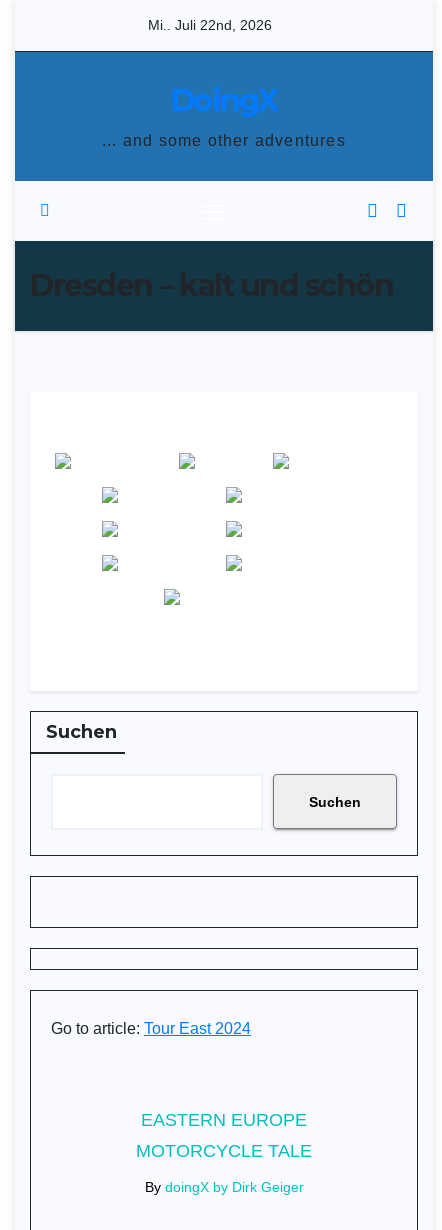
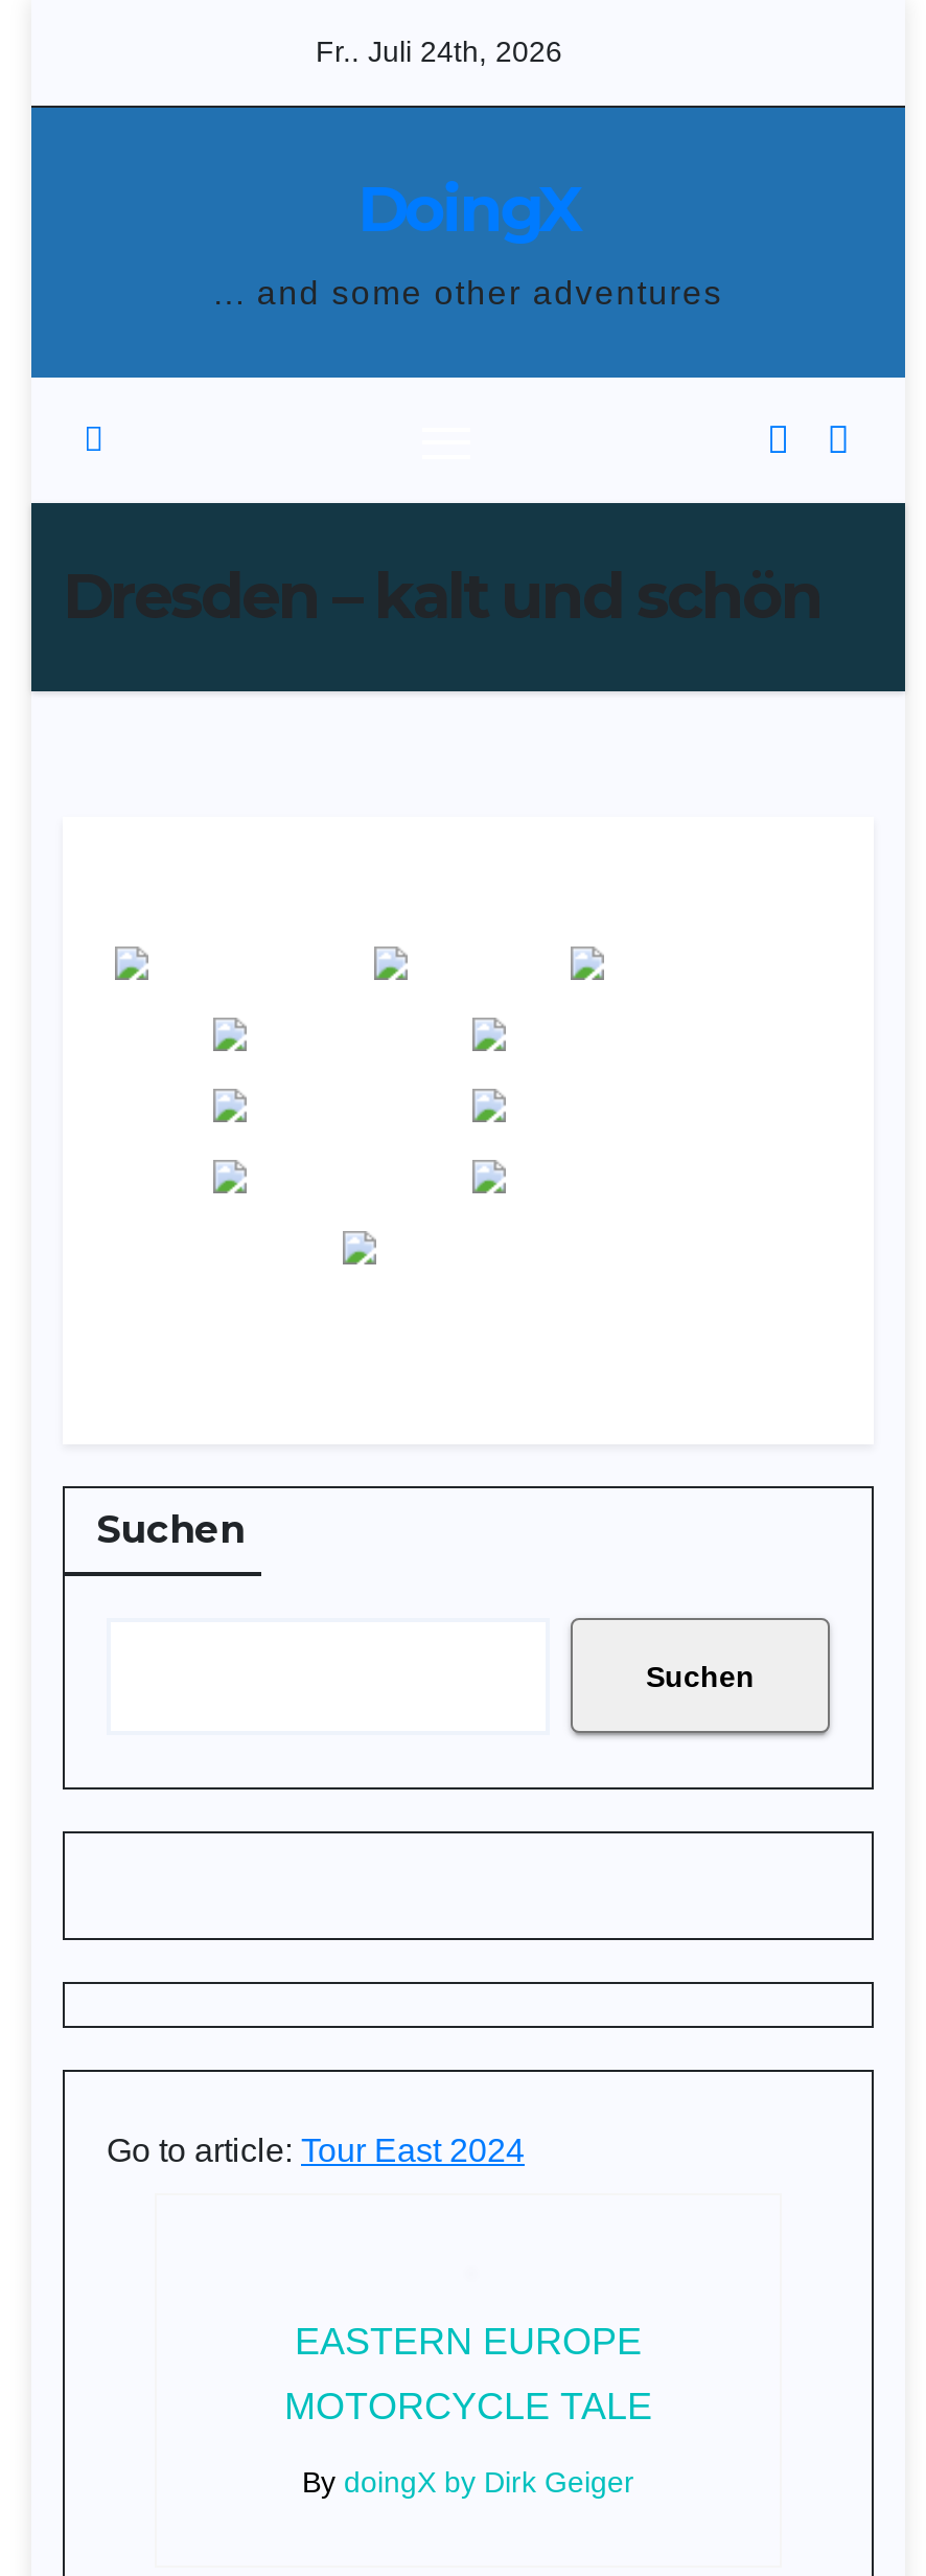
- Mi.. Juli 22nd, 2026
+ Fr.. Juli 24th, 2026
